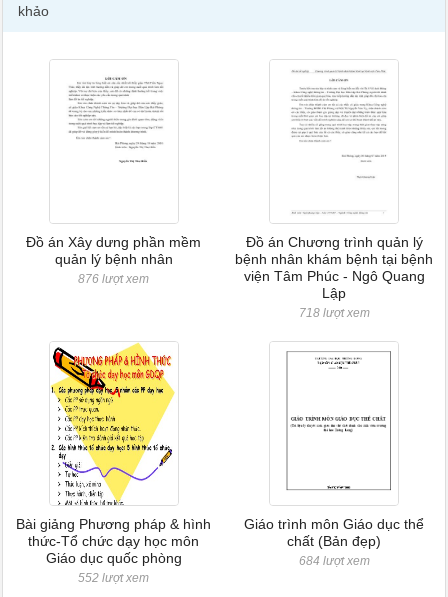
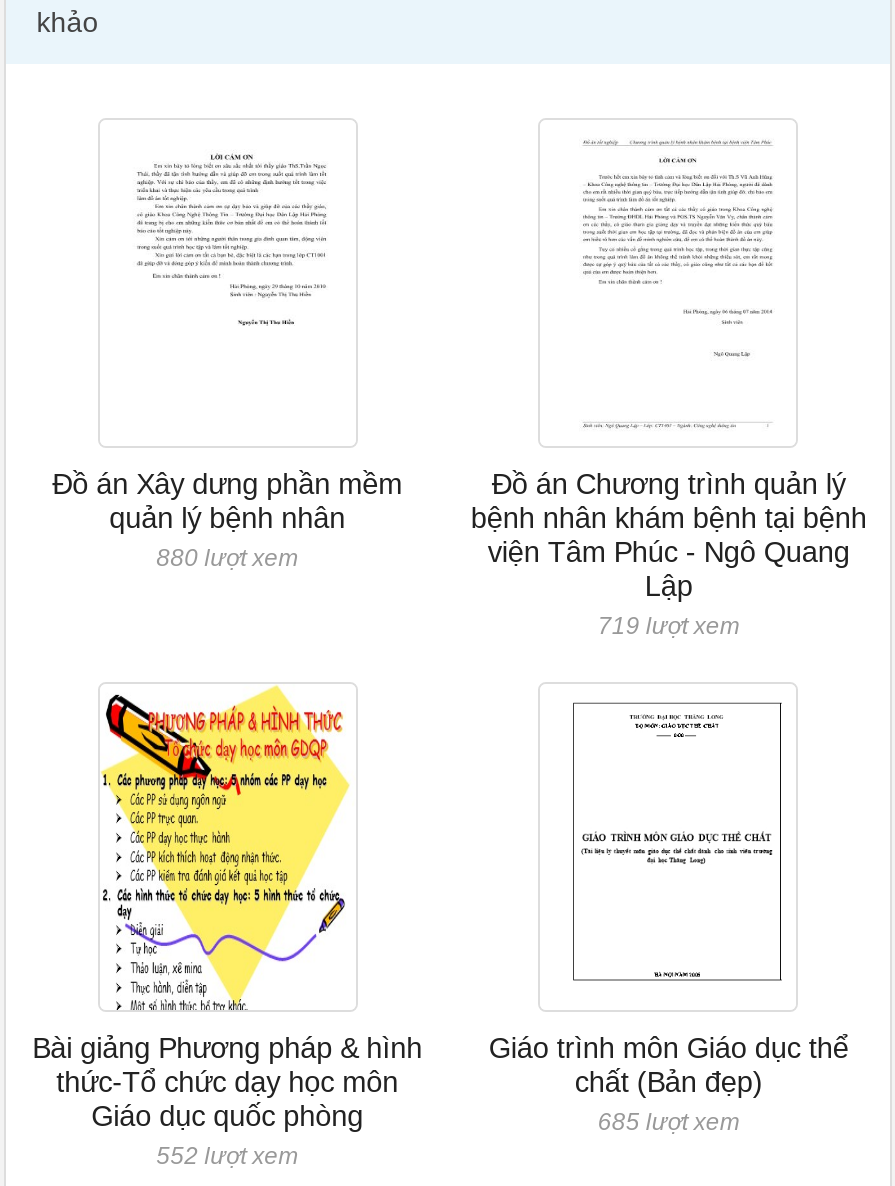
- 876 lượt xem
+ 880 lượt xem

- 718 lượt xem
+ 719 lượt xem

- 684 lượt xem
+ 685 lượt xem
